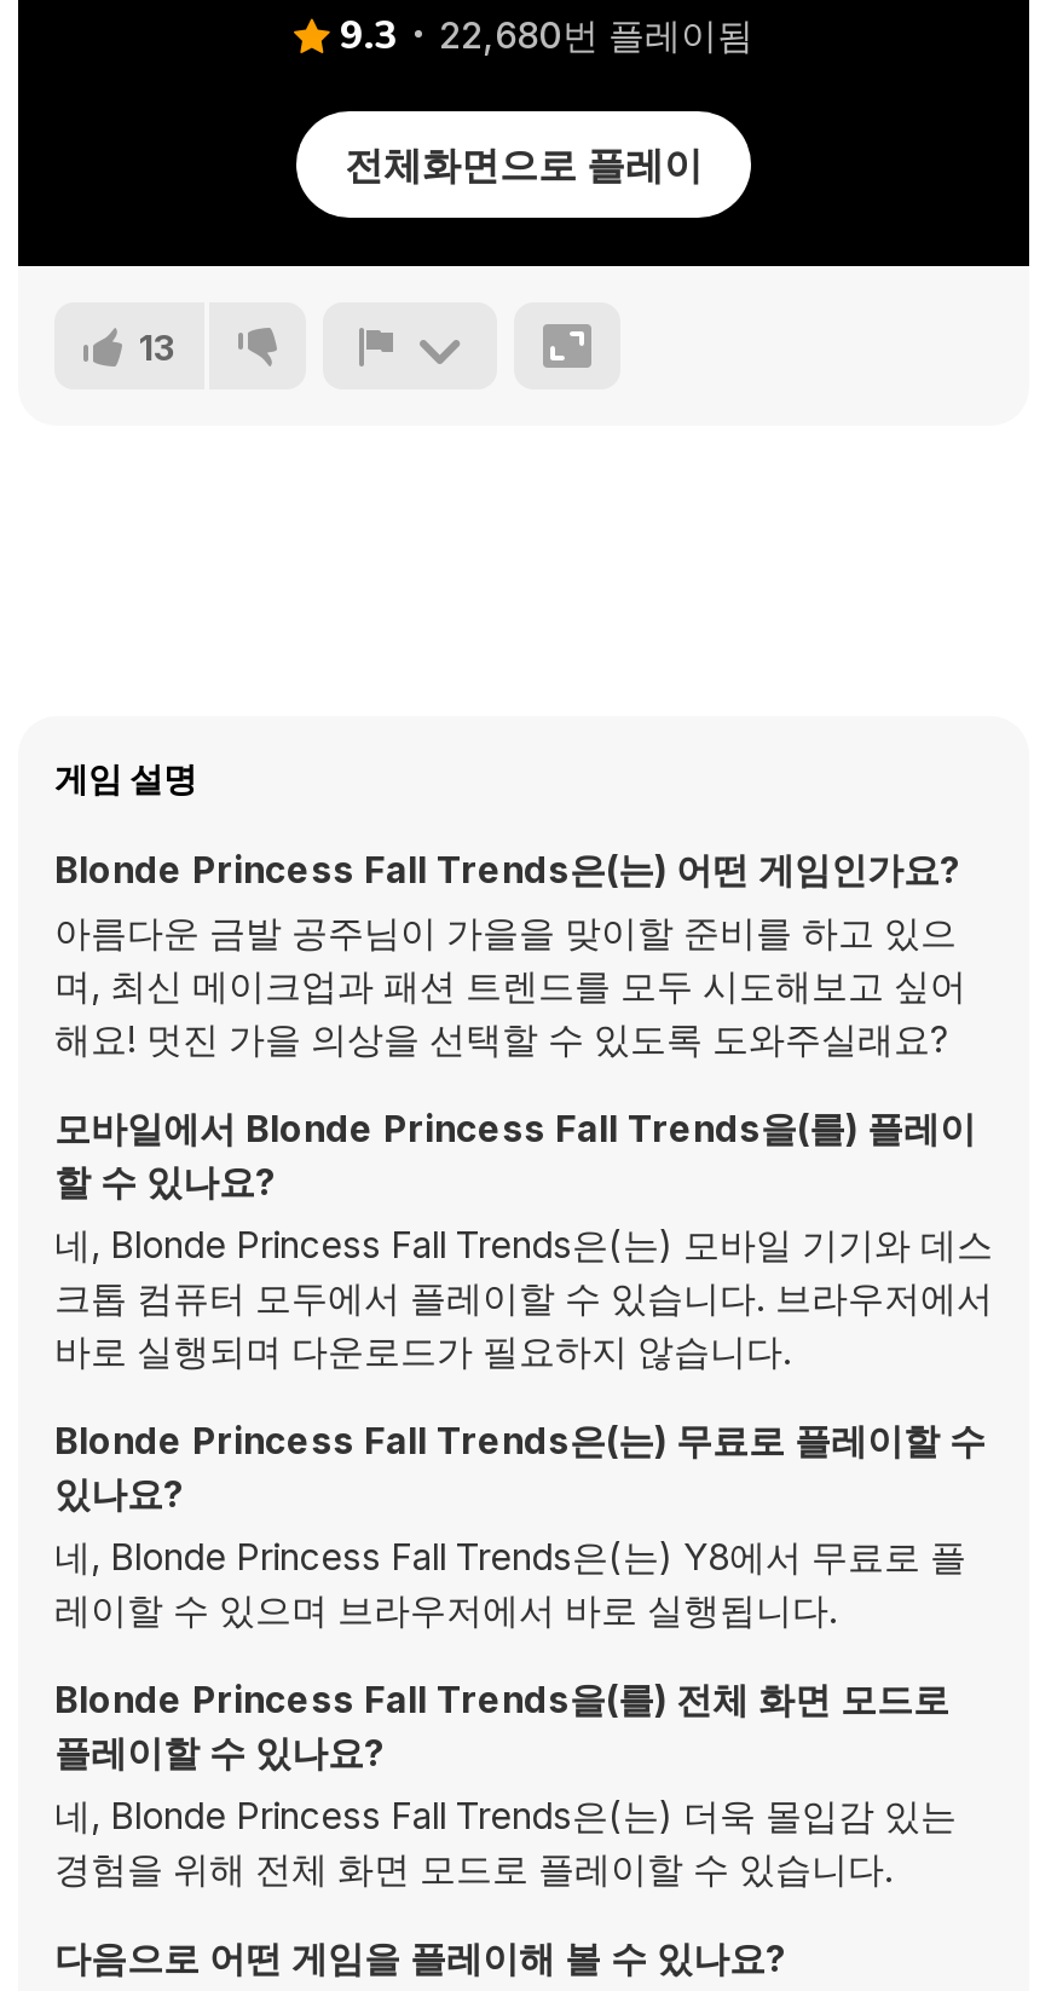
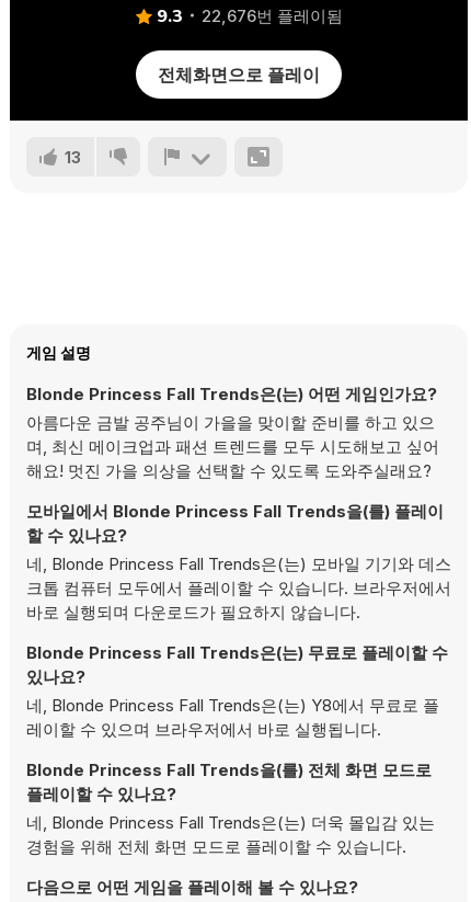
- 9.3 22,680번 플레이됨
+ 9.3 22,676번 플레이됨
